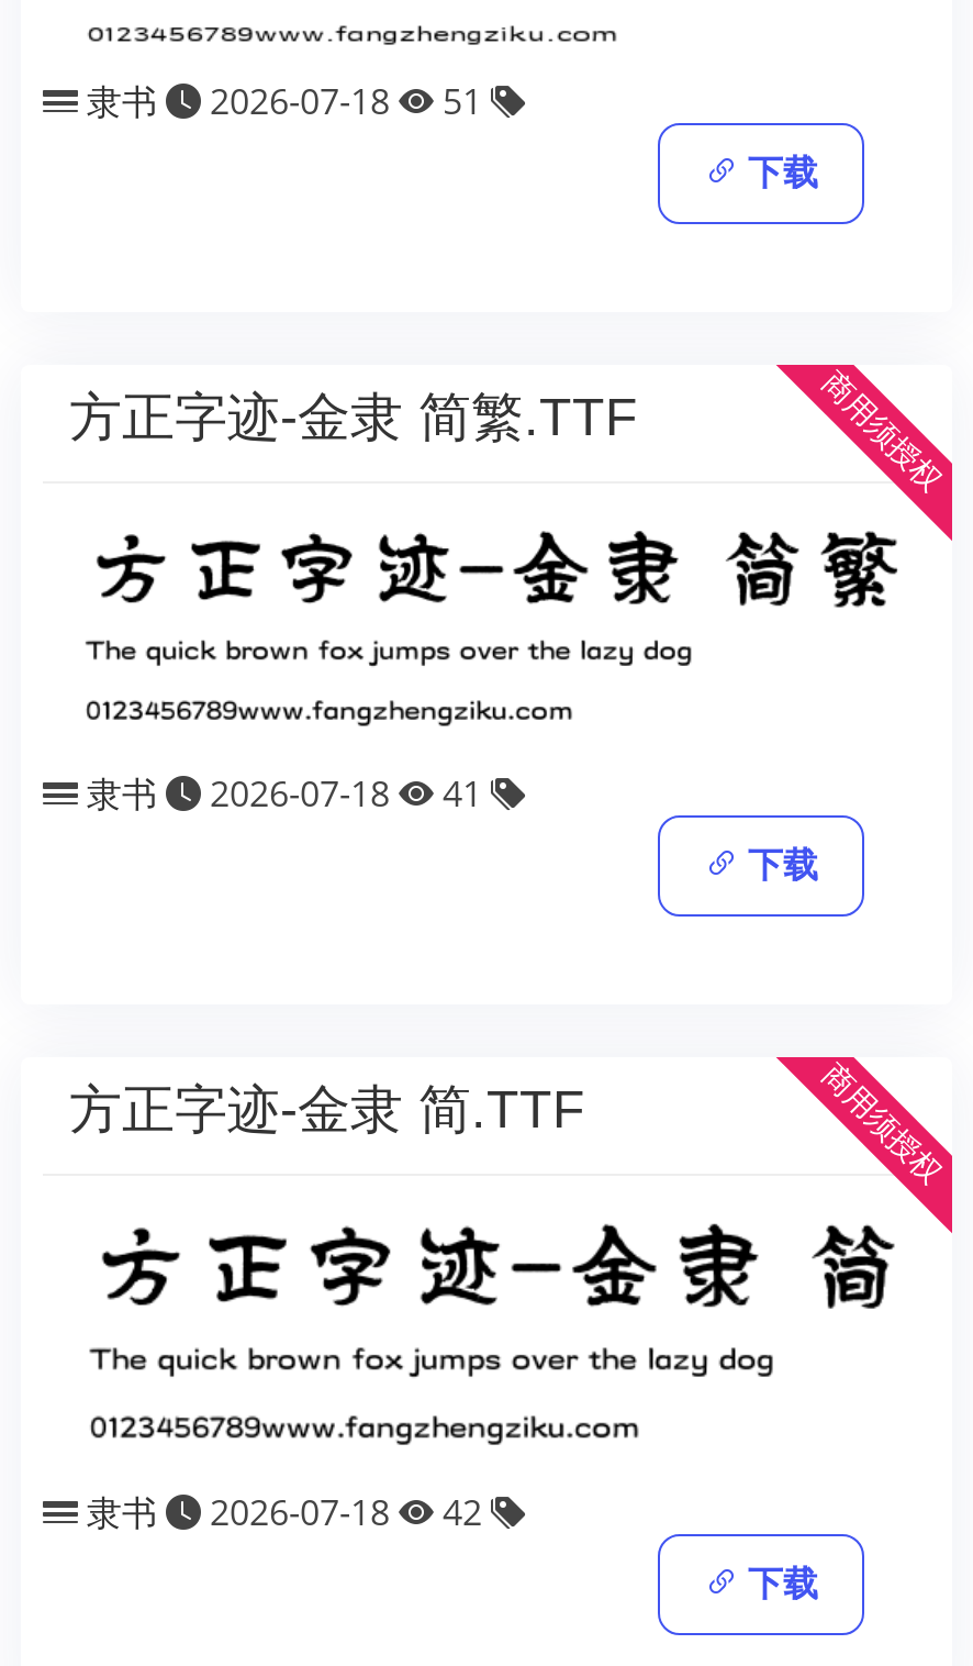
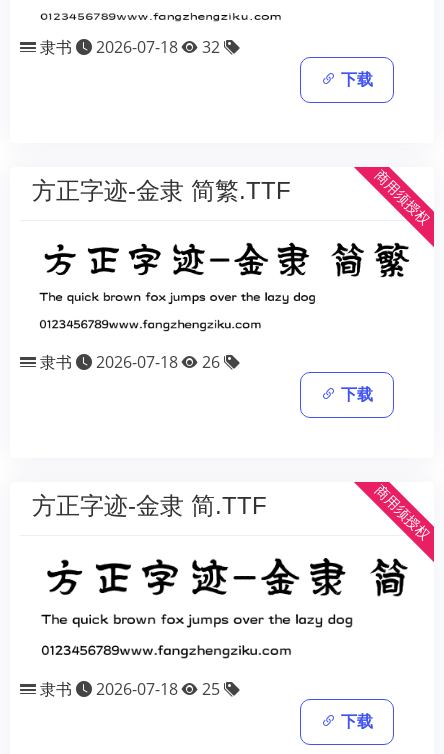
- 隶书 2026-07-18 51
+ 隶书 2026-07-18 32

- 隶书 2026-07-18 41
+ 隶书 2026-07-18 26

- 隶书 2026-07-18 42
+ 隶书 2026-07-18 25
